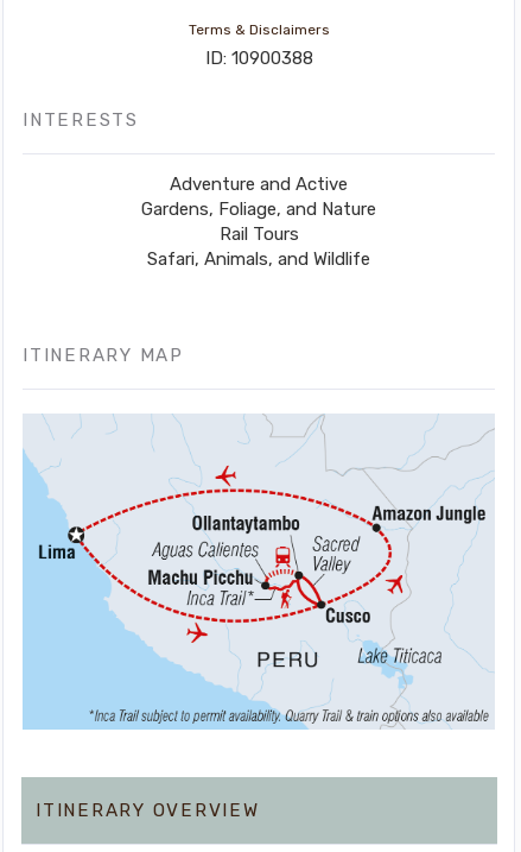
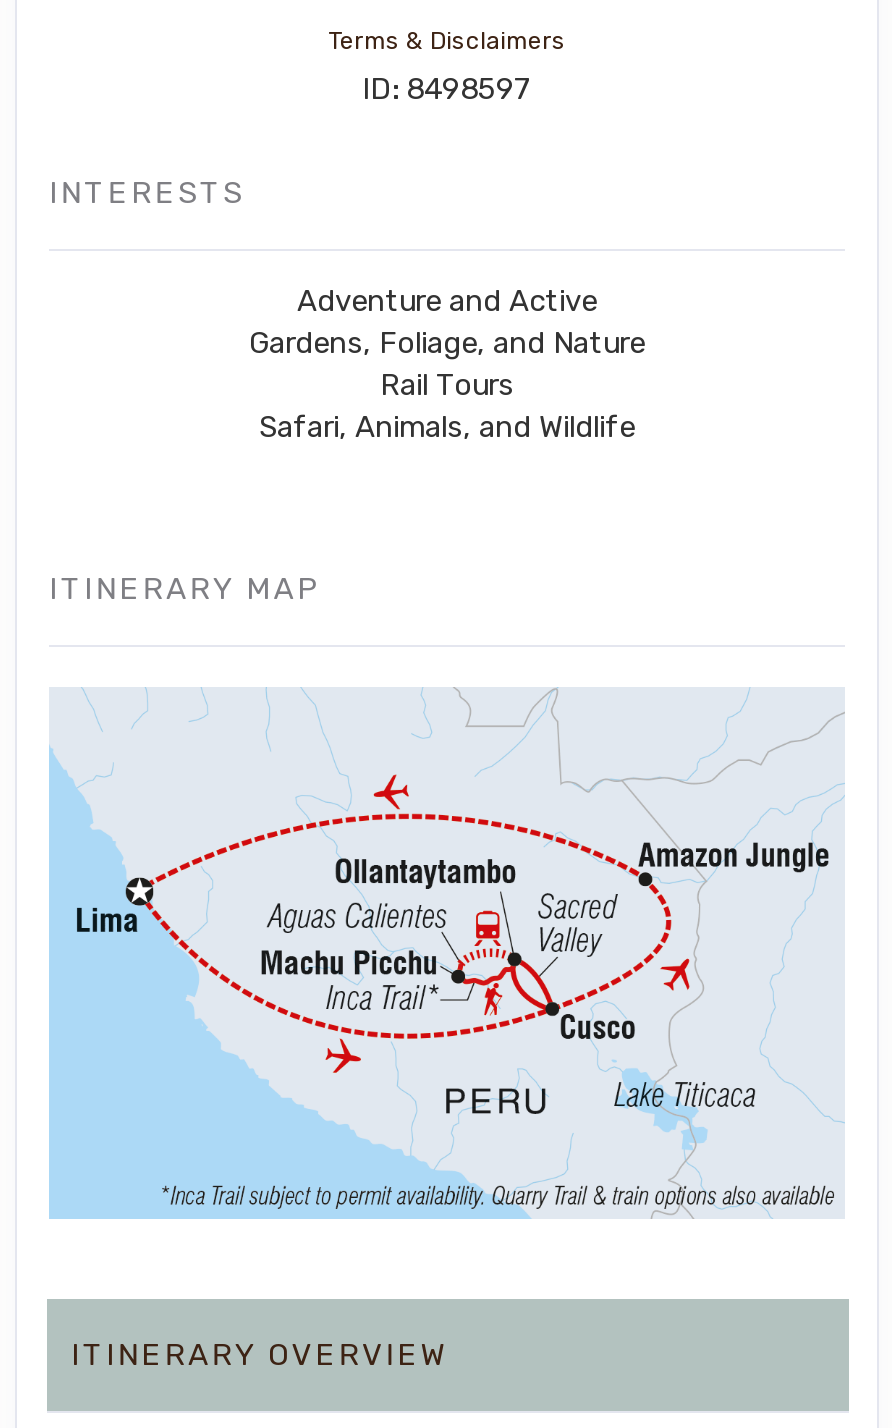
- ID: 10900388
+ ID: 8498597
